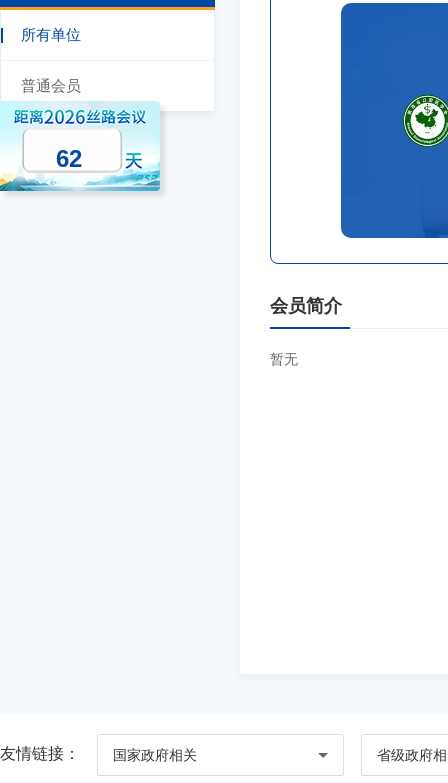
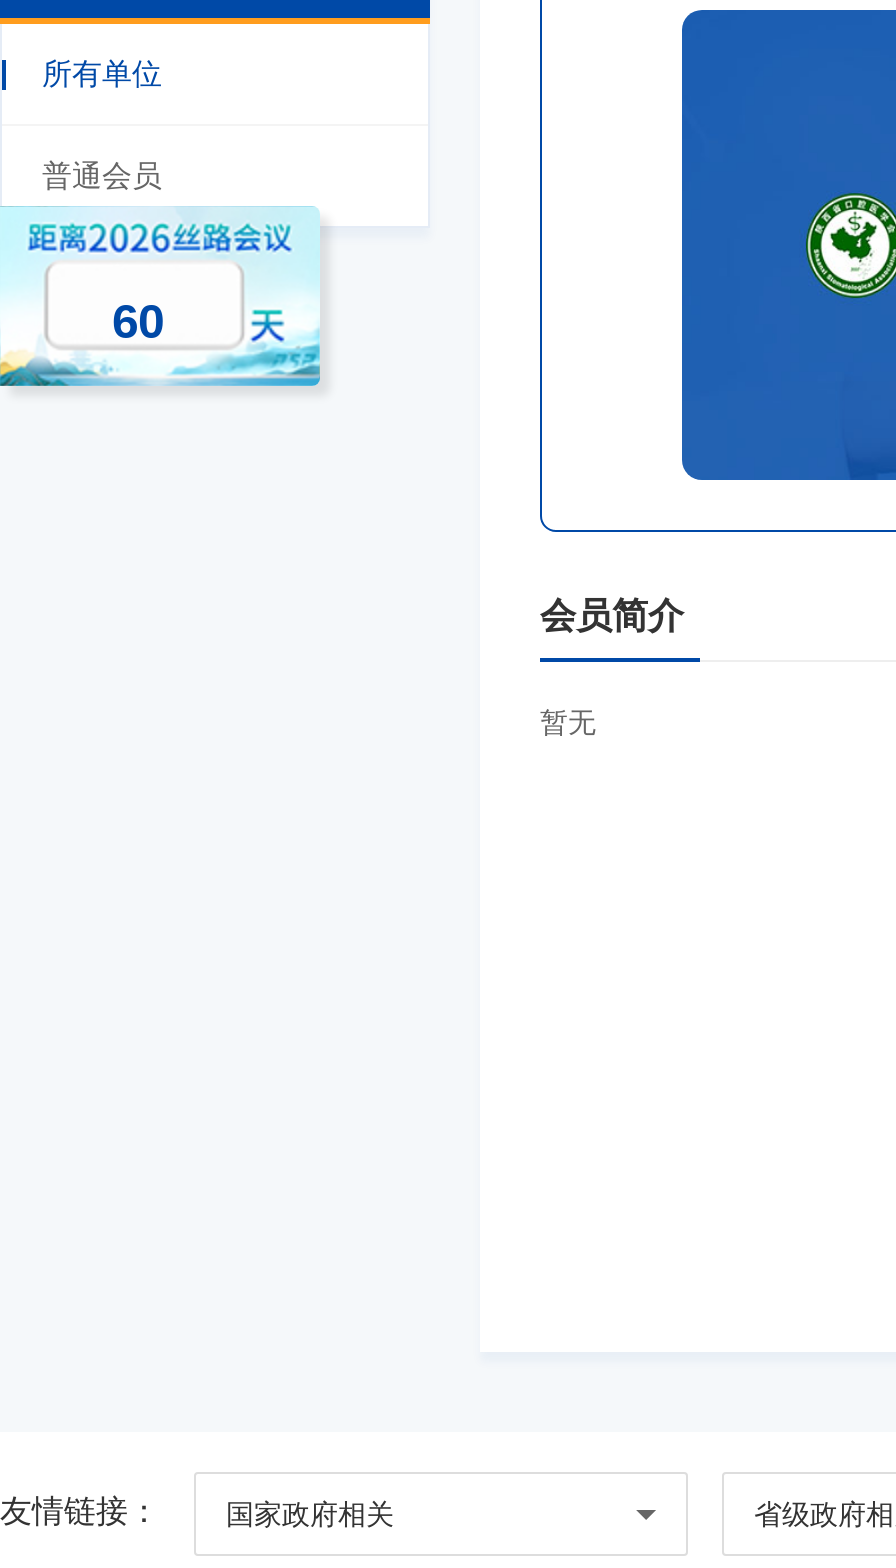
- 62
+ 60
